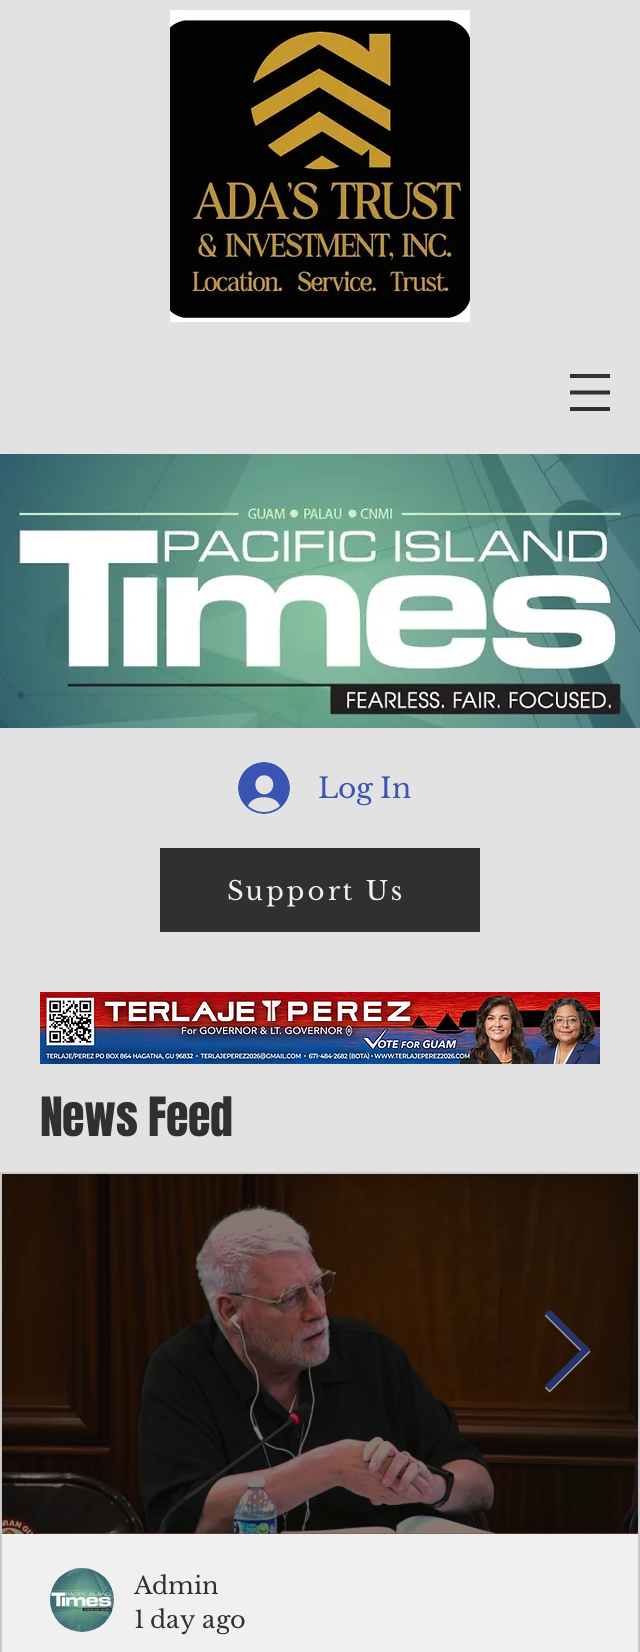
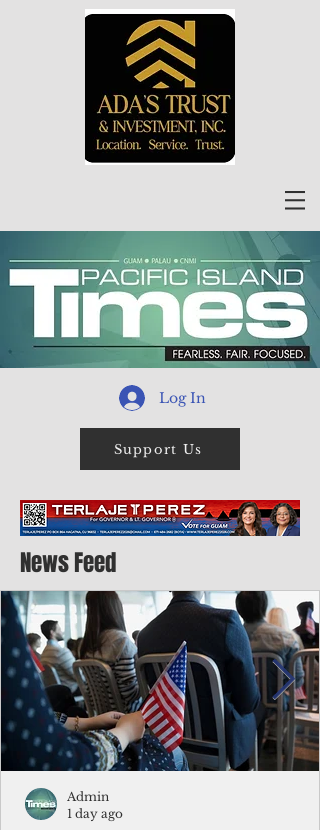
- [image]
+ [image]
